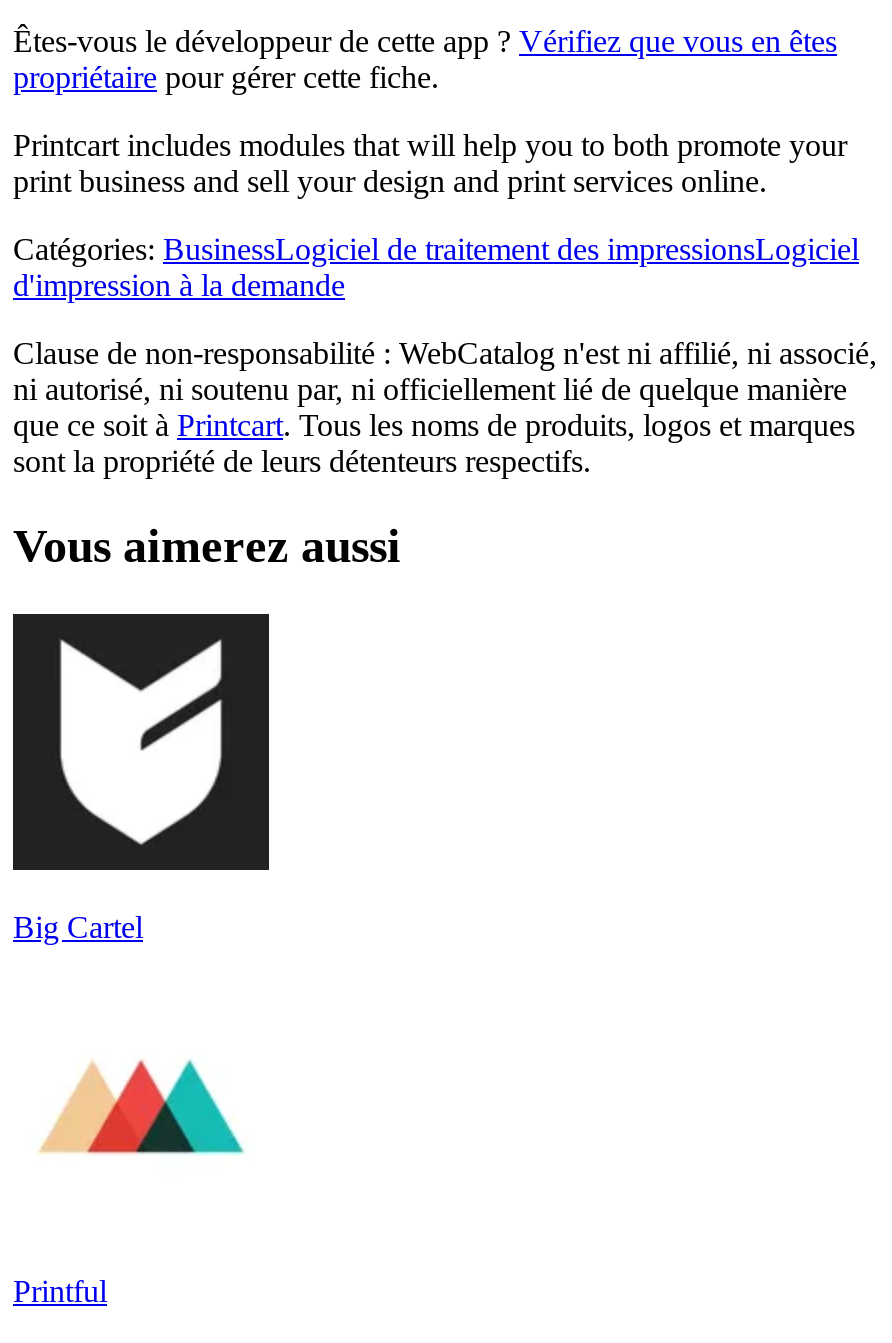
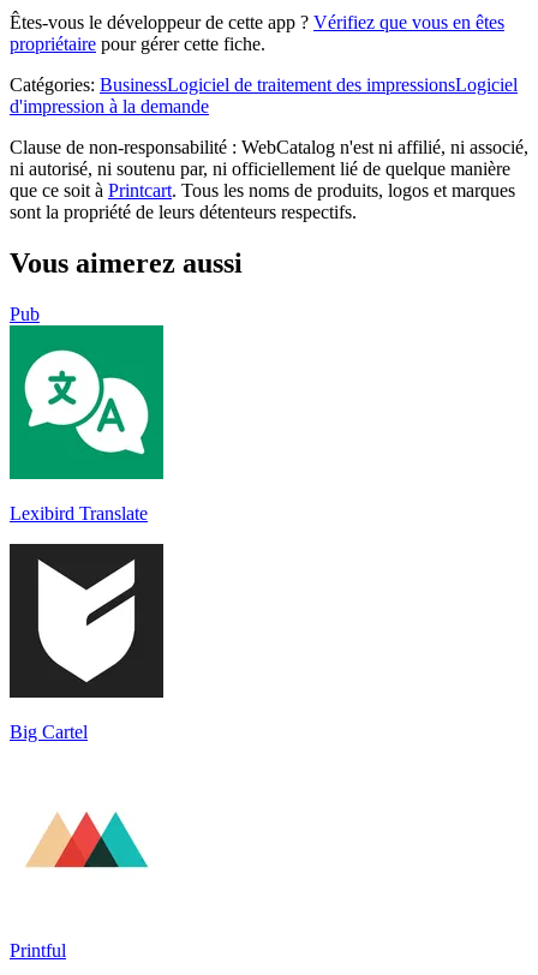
- Printcart includes modules that will help you to both promote your
- print business and sell your design and print services online.

moved up: Catégories: BusinessLogiciel de traitement des impressionsLogiciel | d'impression à la demande | Clause de non-responsabilité : WebCatalog n'est ni affilié, ni associé, | ni autorisé, ni soutenu par, ni officiellement lié de quelque manière | que ce soit à Printcart. Tous les noms de produits, logos et marques | sont la propriété de leurs détenteurs respectifs. | Vous aimerez aussi

+ [image]
+ Pub

+ Lexibird Translate
